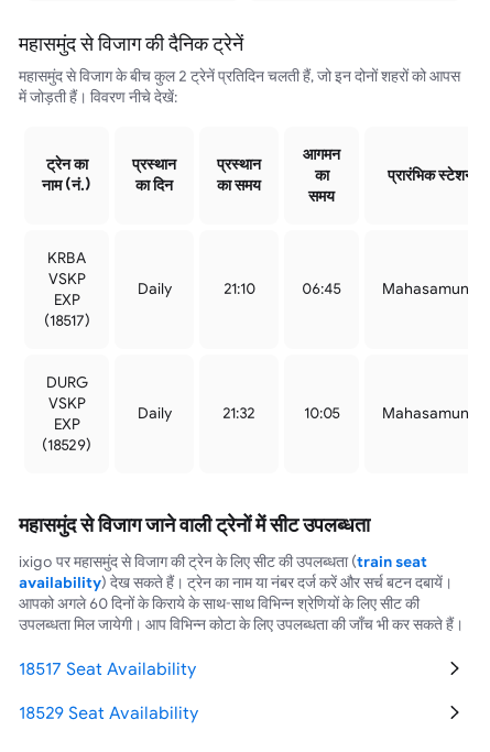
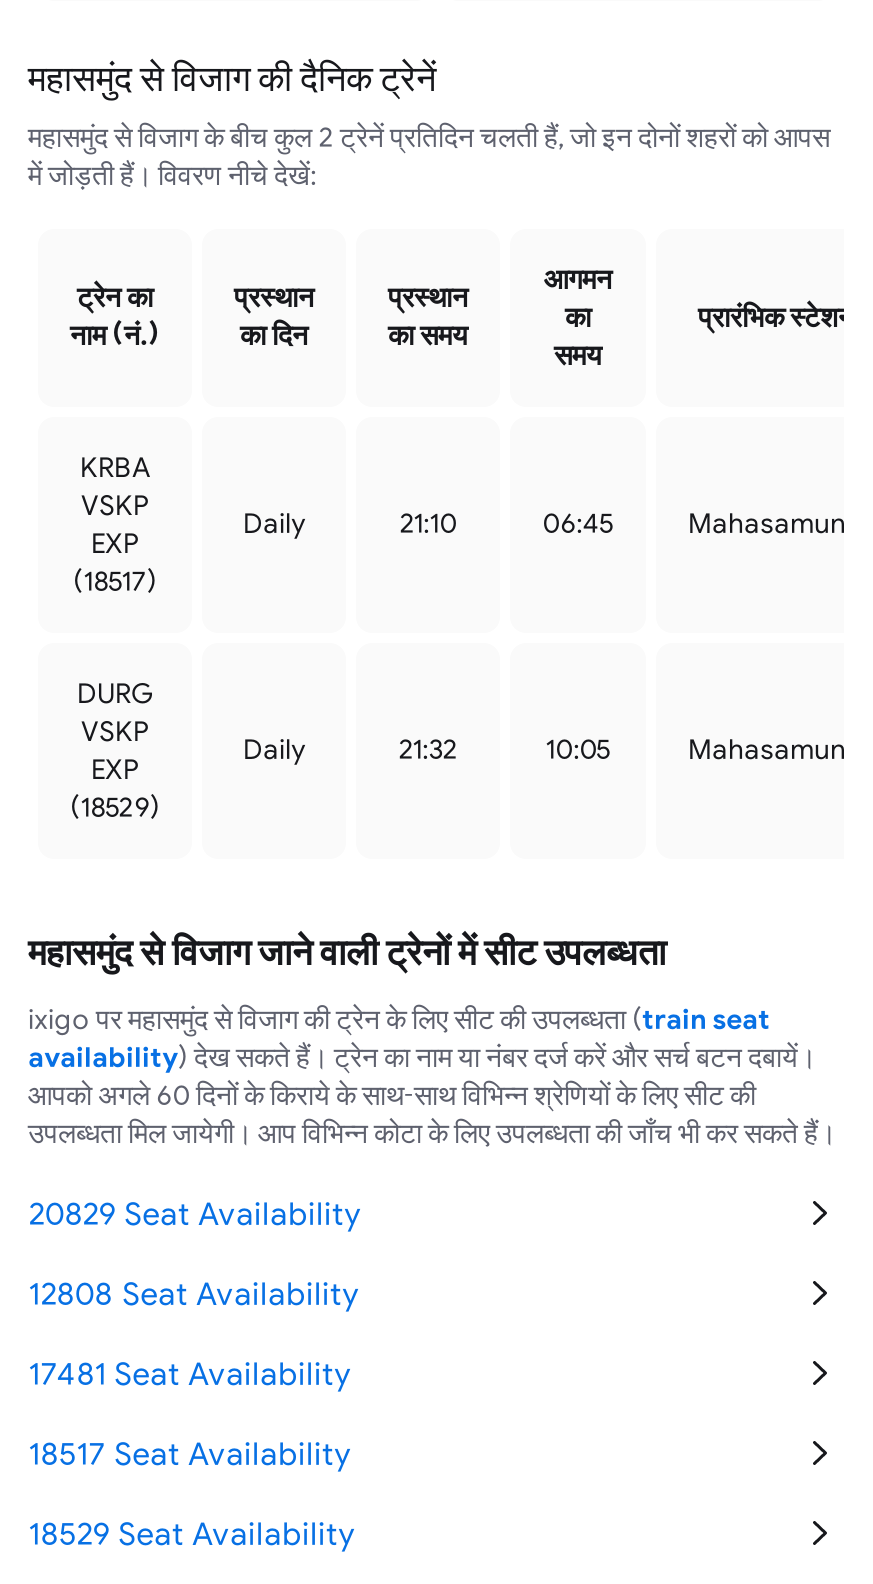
+ 20829 Seat Availability
+ 12808 Seat Availability
+ 17481 Seat Availability
